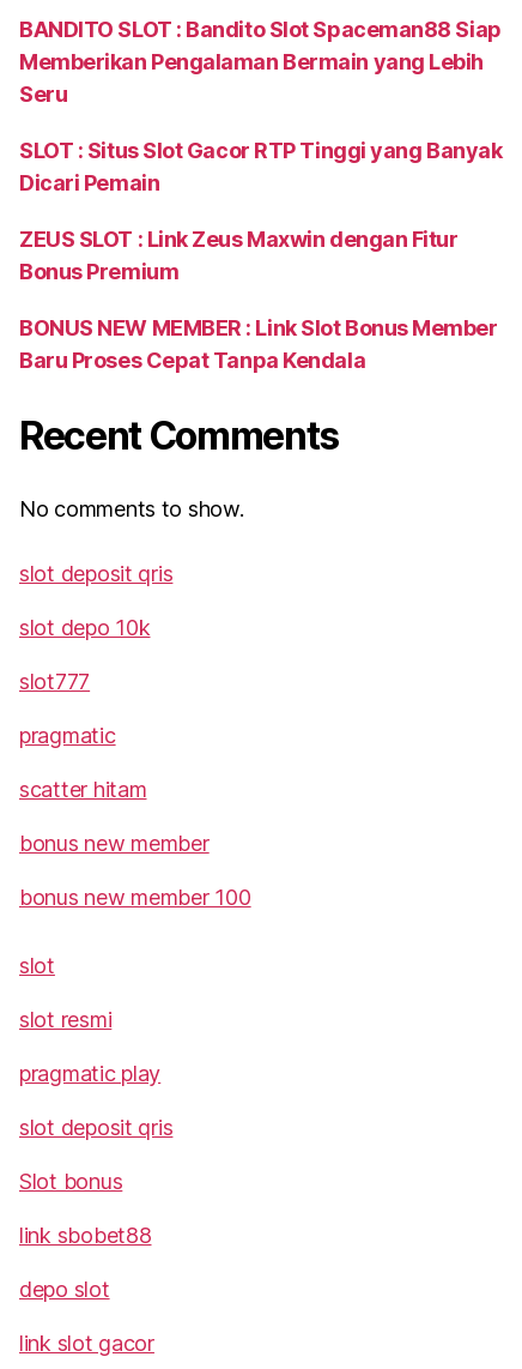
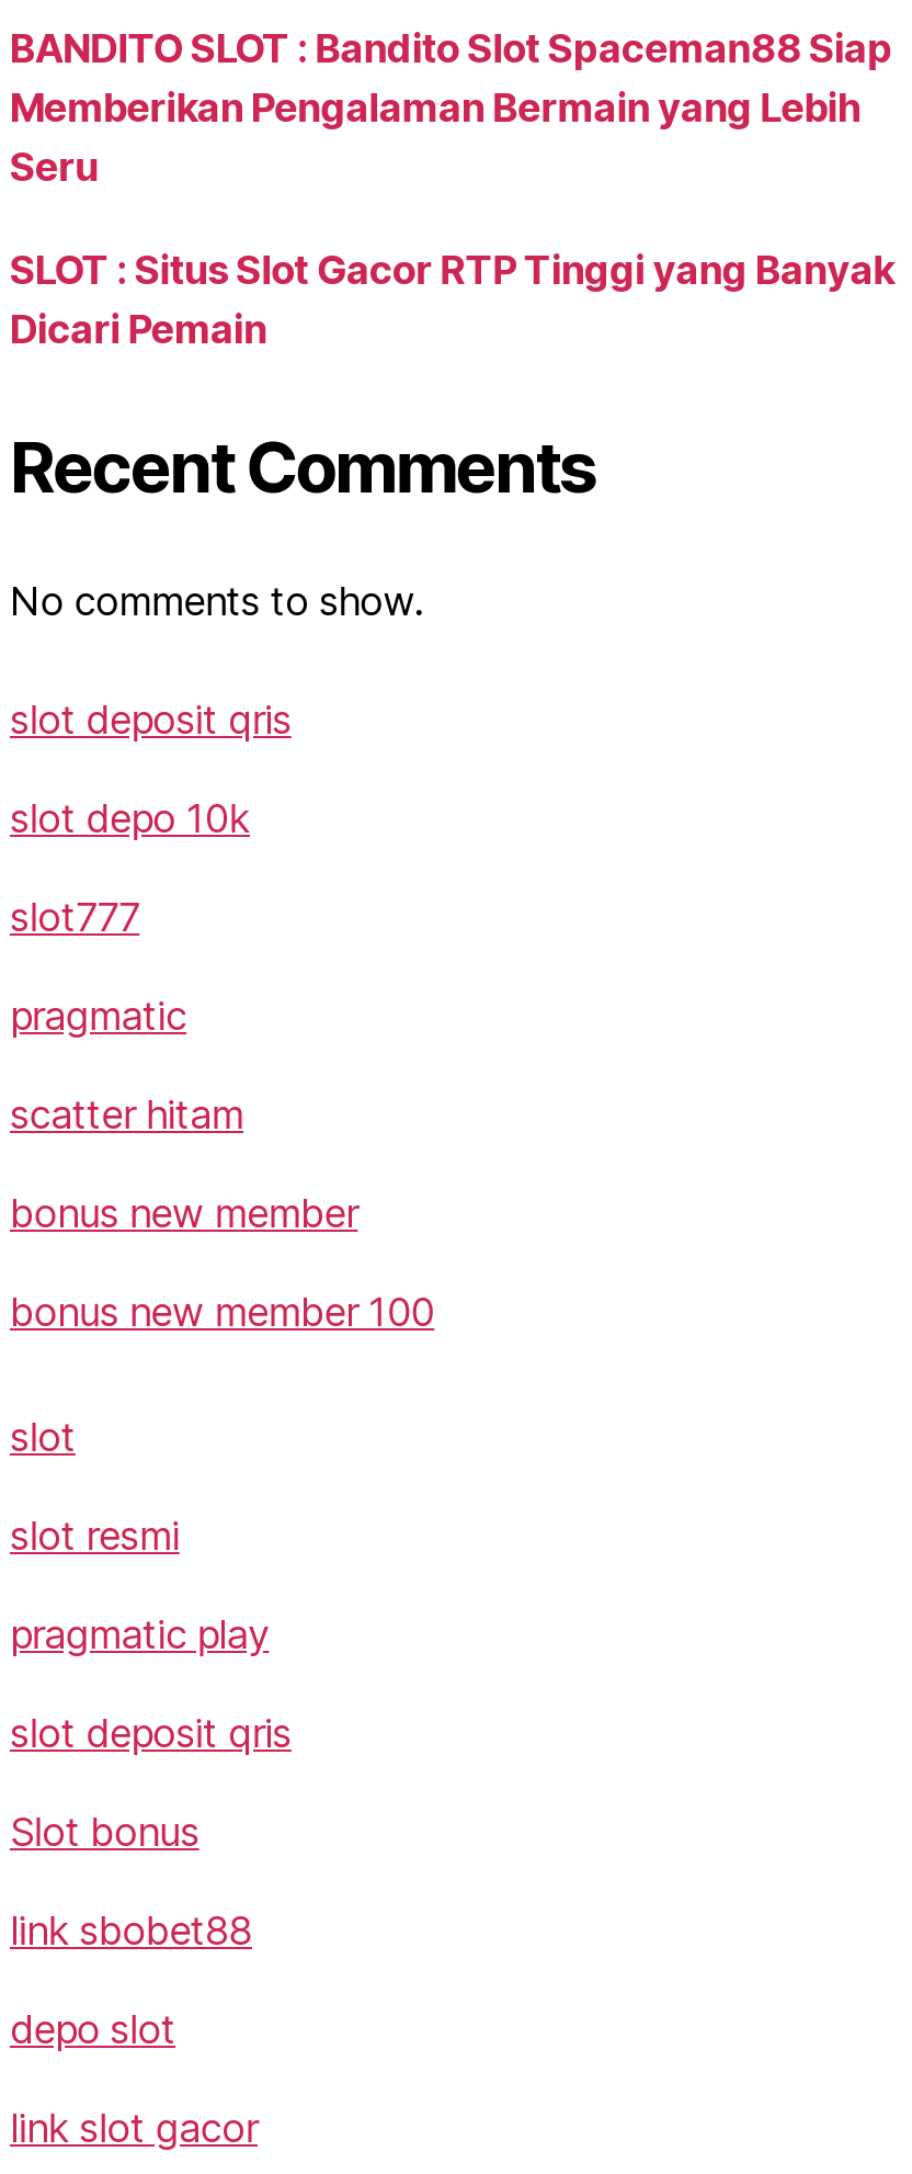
- ZEUS SLOT : Link Zeus Maxwin dengan Fitur
- Bonus Premium
- BONUS NEW MEMBER : Link Slot Bonus Member
- Baru Proses Cepat Tanpa Kendala
